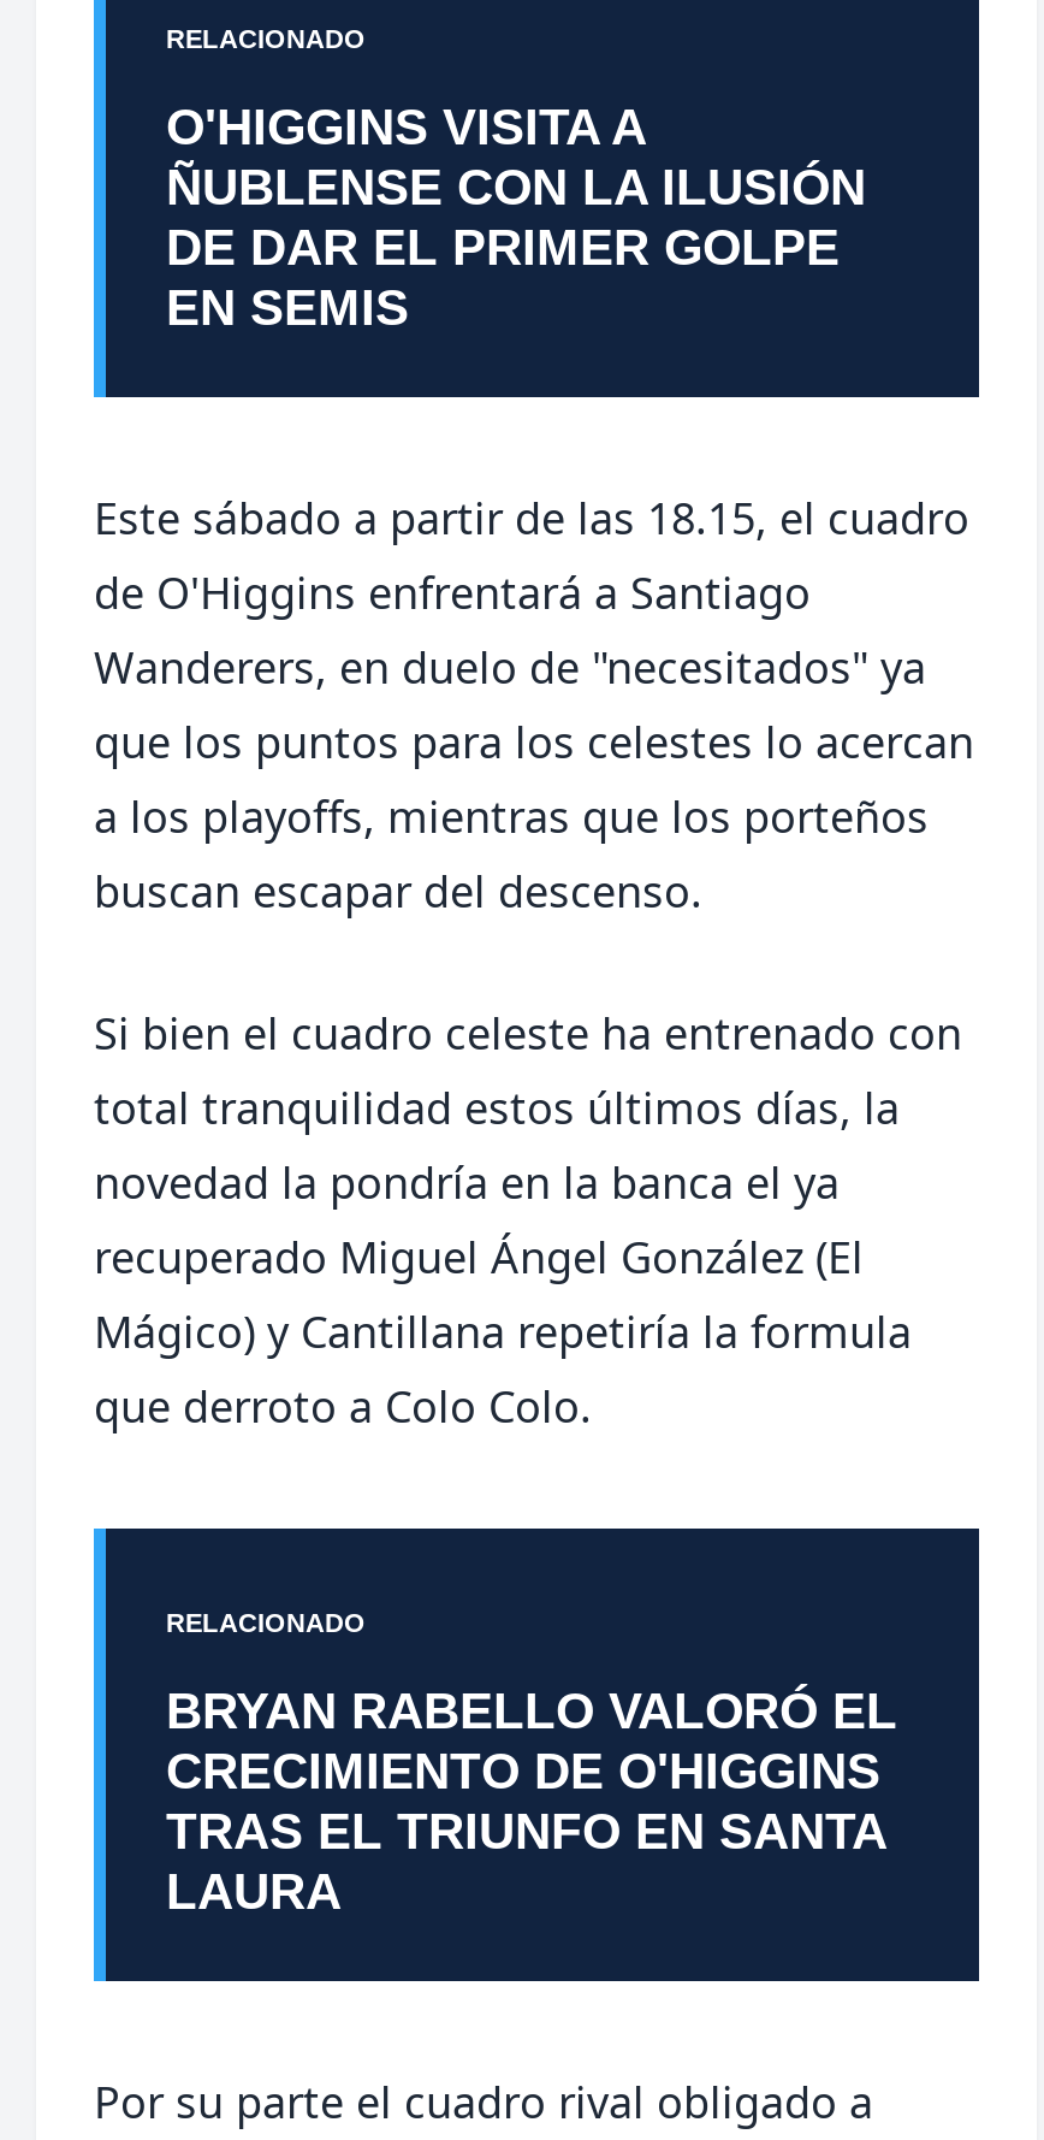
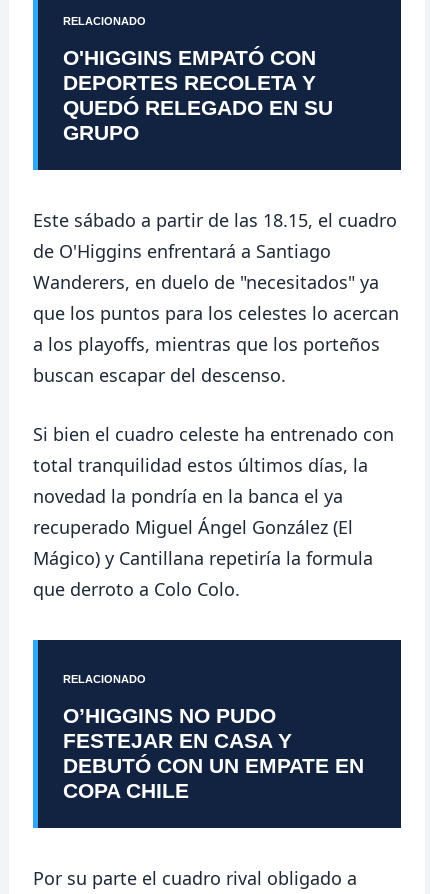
- O'HIGGINS VISITA A
- ÑUBLENSE CON LA ILUSIÓN
- DE DAR EL PRIMER GOLPE
- EN SEMIS
+ O'HIGGINS EMPATÓ CON
+ DEPORTES RECOLETA Y
+ QUEDÓ RELEGADO EN SU
+ GRUPO

- BRYAN RABELLO VALORÓ EL
- CRECIMIENTO DE O'HIGGINS
- TRAS EL TRIUNFO EN SANTA
- LAURA
+ O’HIGGINS NO PUDO
+ FESTEJAR EN CASA Y
+ DEBUTÓ CON UN EMPATE EN
+ COPA CHILE
